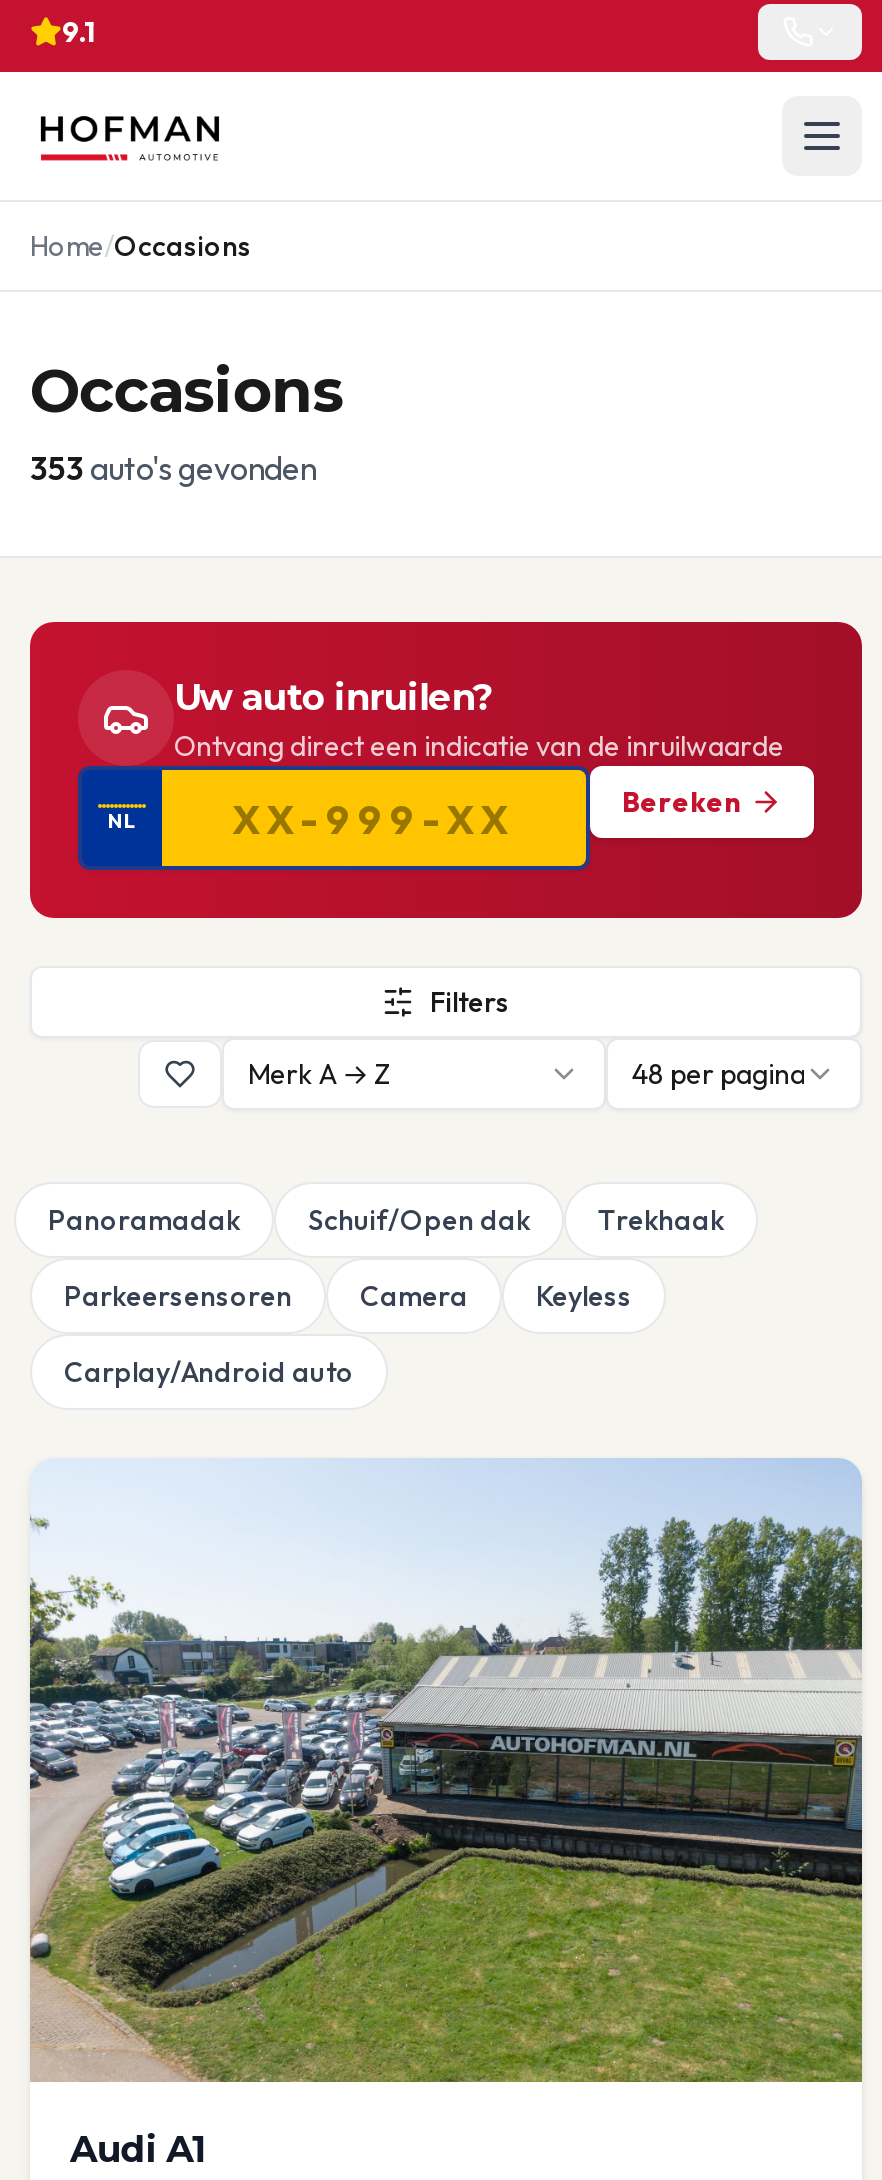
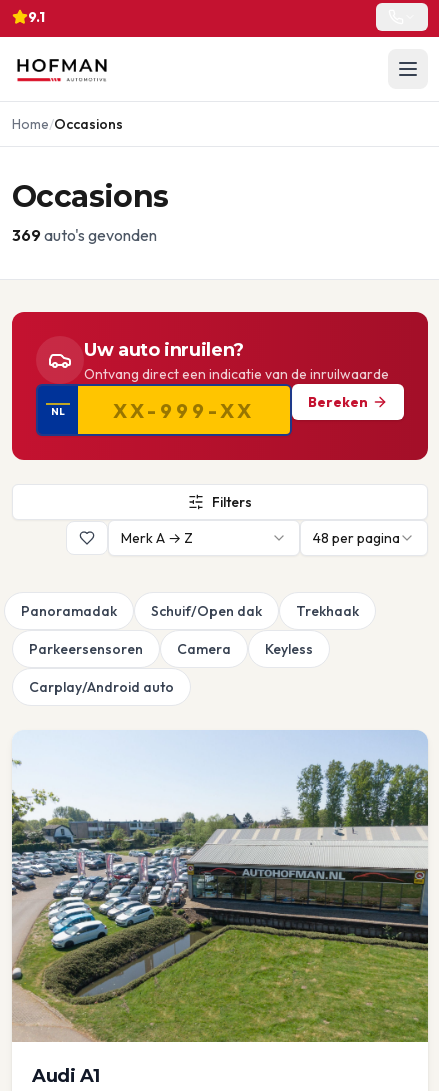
- 353 auto's gevonden
+ 369 auto's gevonden
